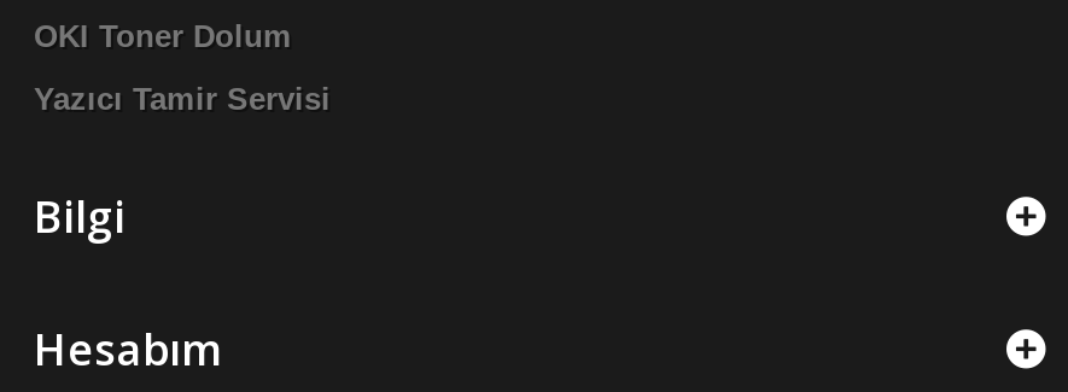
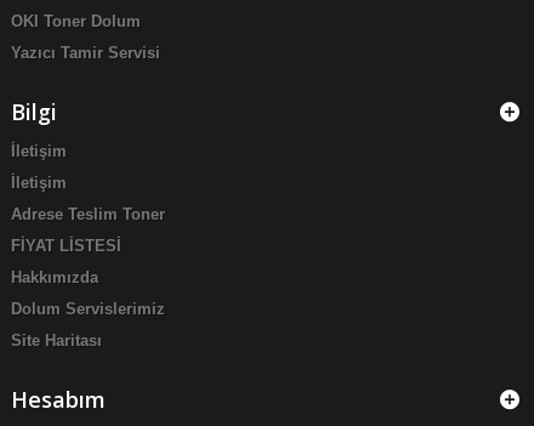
+ İletişim
+ İletişim
+ Adrese Teslim Toner
+ FİYAT LİSTESİ
+ Hakkımızda
+ Dolum Servislerimiz
+ Site Haritası
